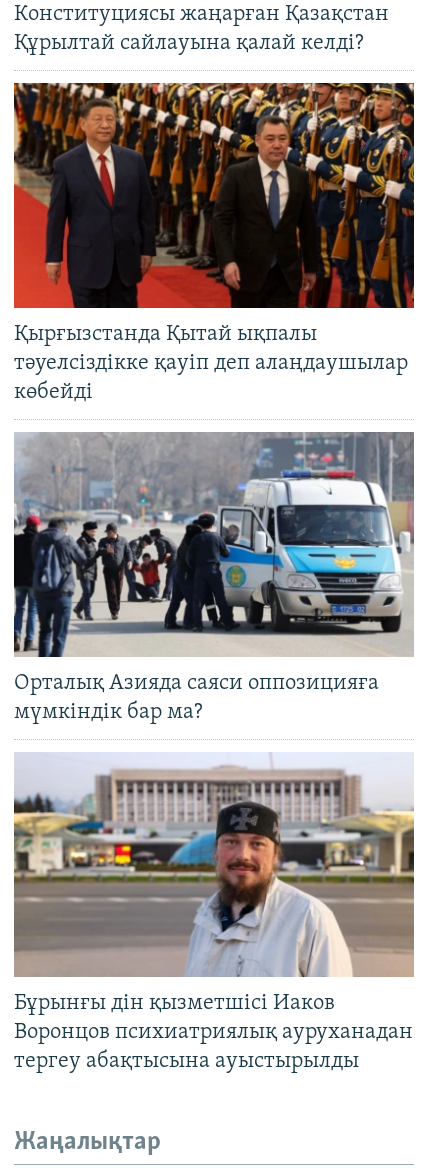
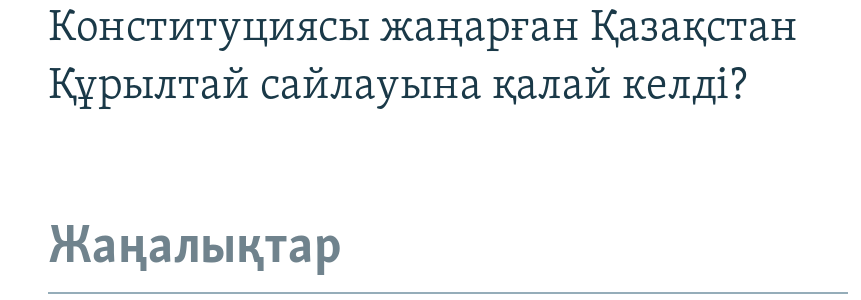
- [image]
- Қырғызстанда Қытай ықпалы
- тәуелсіздікке қауіп деп алаңдаушылар
- көбейді

- [image]
- Орталық Азияда саяси оппозицияға
- мүмкіндік бар ма?

- [image]
- Бұрынғы дін қызметшісі Иаков
- Воронцов психиатриялық ауруханадан
- тергеу абақтысына ауыстырылды
